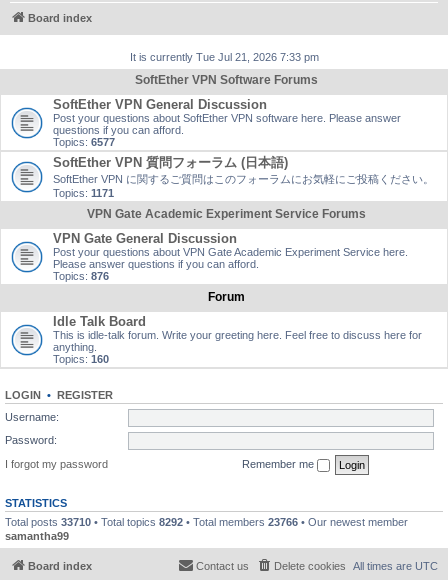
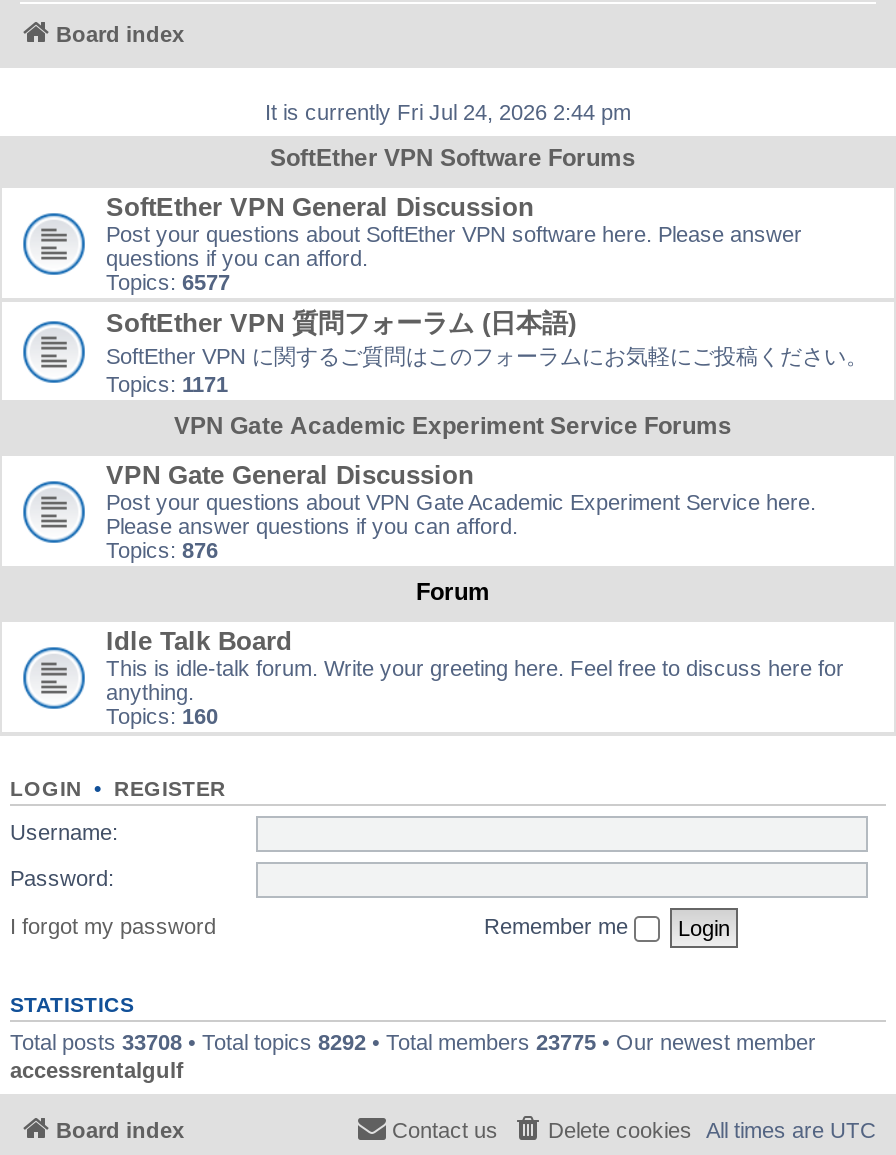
- It is currently Tue Jul 21, 2026 7:33 pm
+ It is currently Fri Jul 24, 2026 2:44 pm

- Total posts 33710 • Total topics 8292 • Total members 23766 • Our newest member
- samantha99
+ Total posts 33708 • Total topics 8292 • Total members 23775 • Our newest member
+ accessrentalgulf
